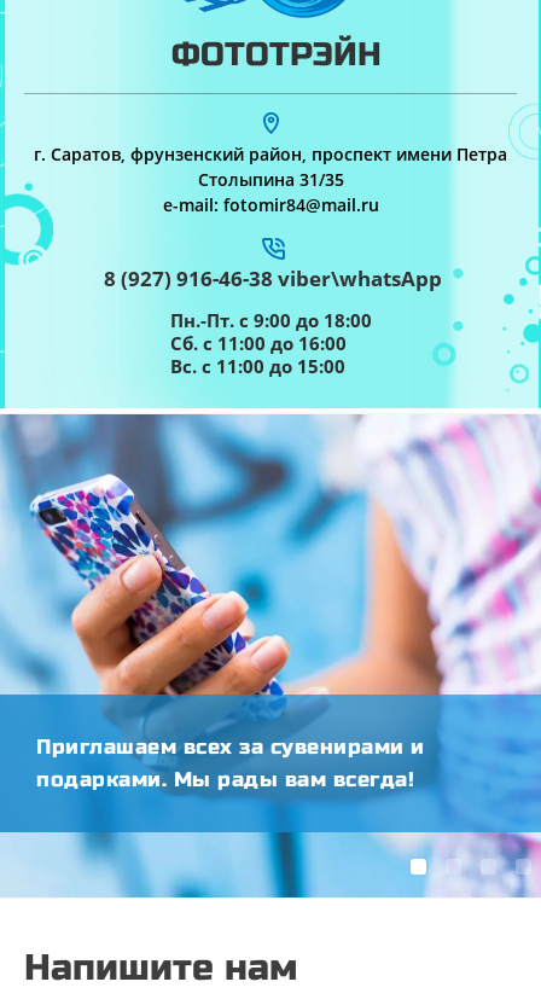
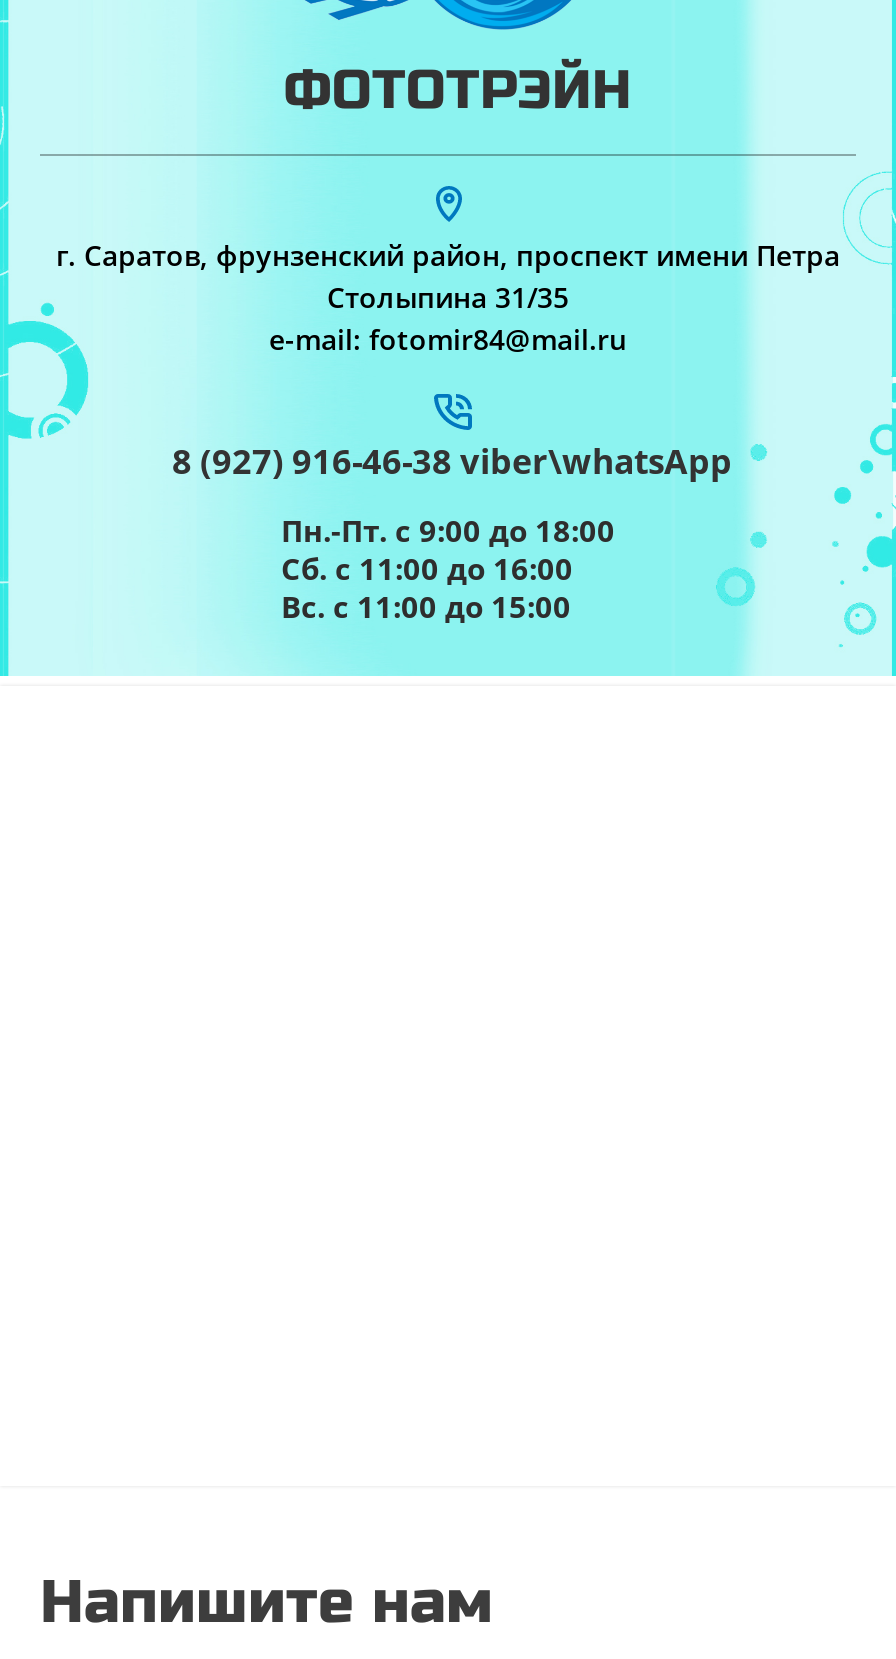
- [image]
- Приглашаем всех за сувенирами и
- подарками. Мы рады вам всегда!
